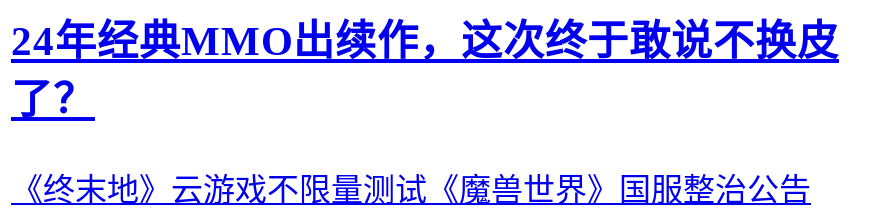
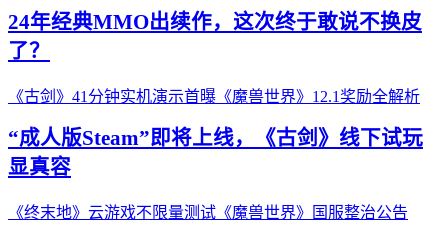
+ 《古剑》41分钟实机演示首曝《魔兽世界》12.1奖励全解析
+ “成人版Steam”即将上线，《古剑》线下试玩
+ 显真容
